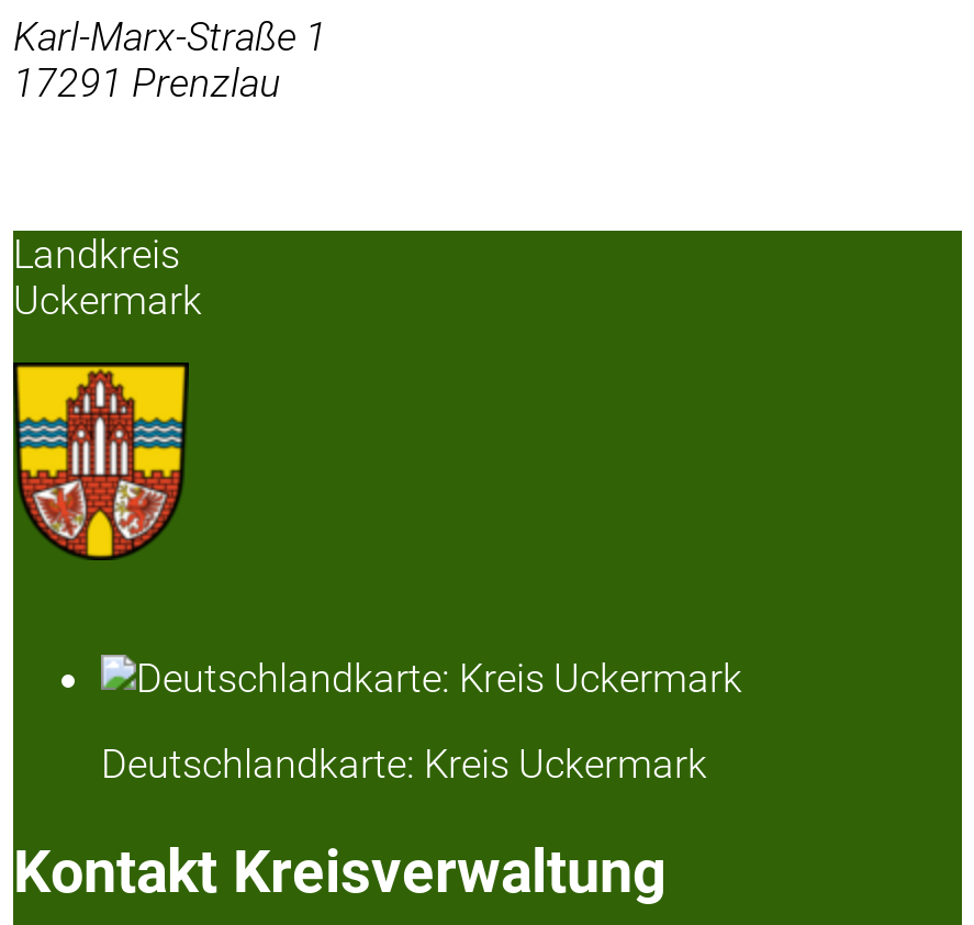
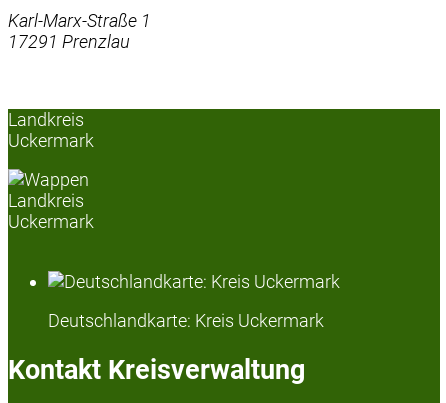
- [image]
+ [image]
